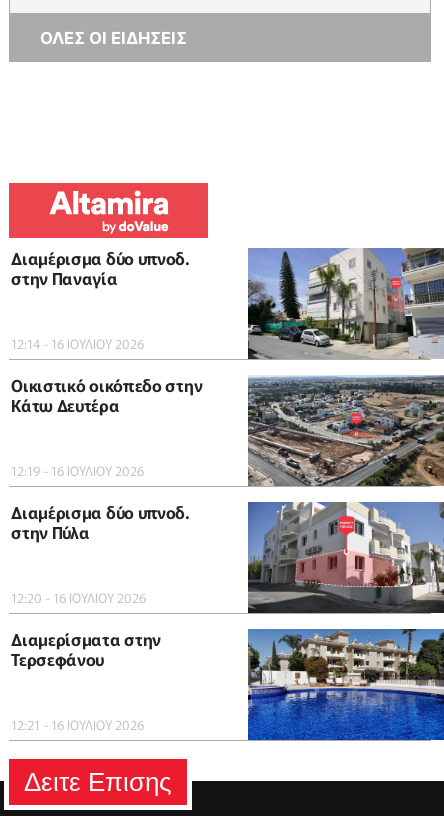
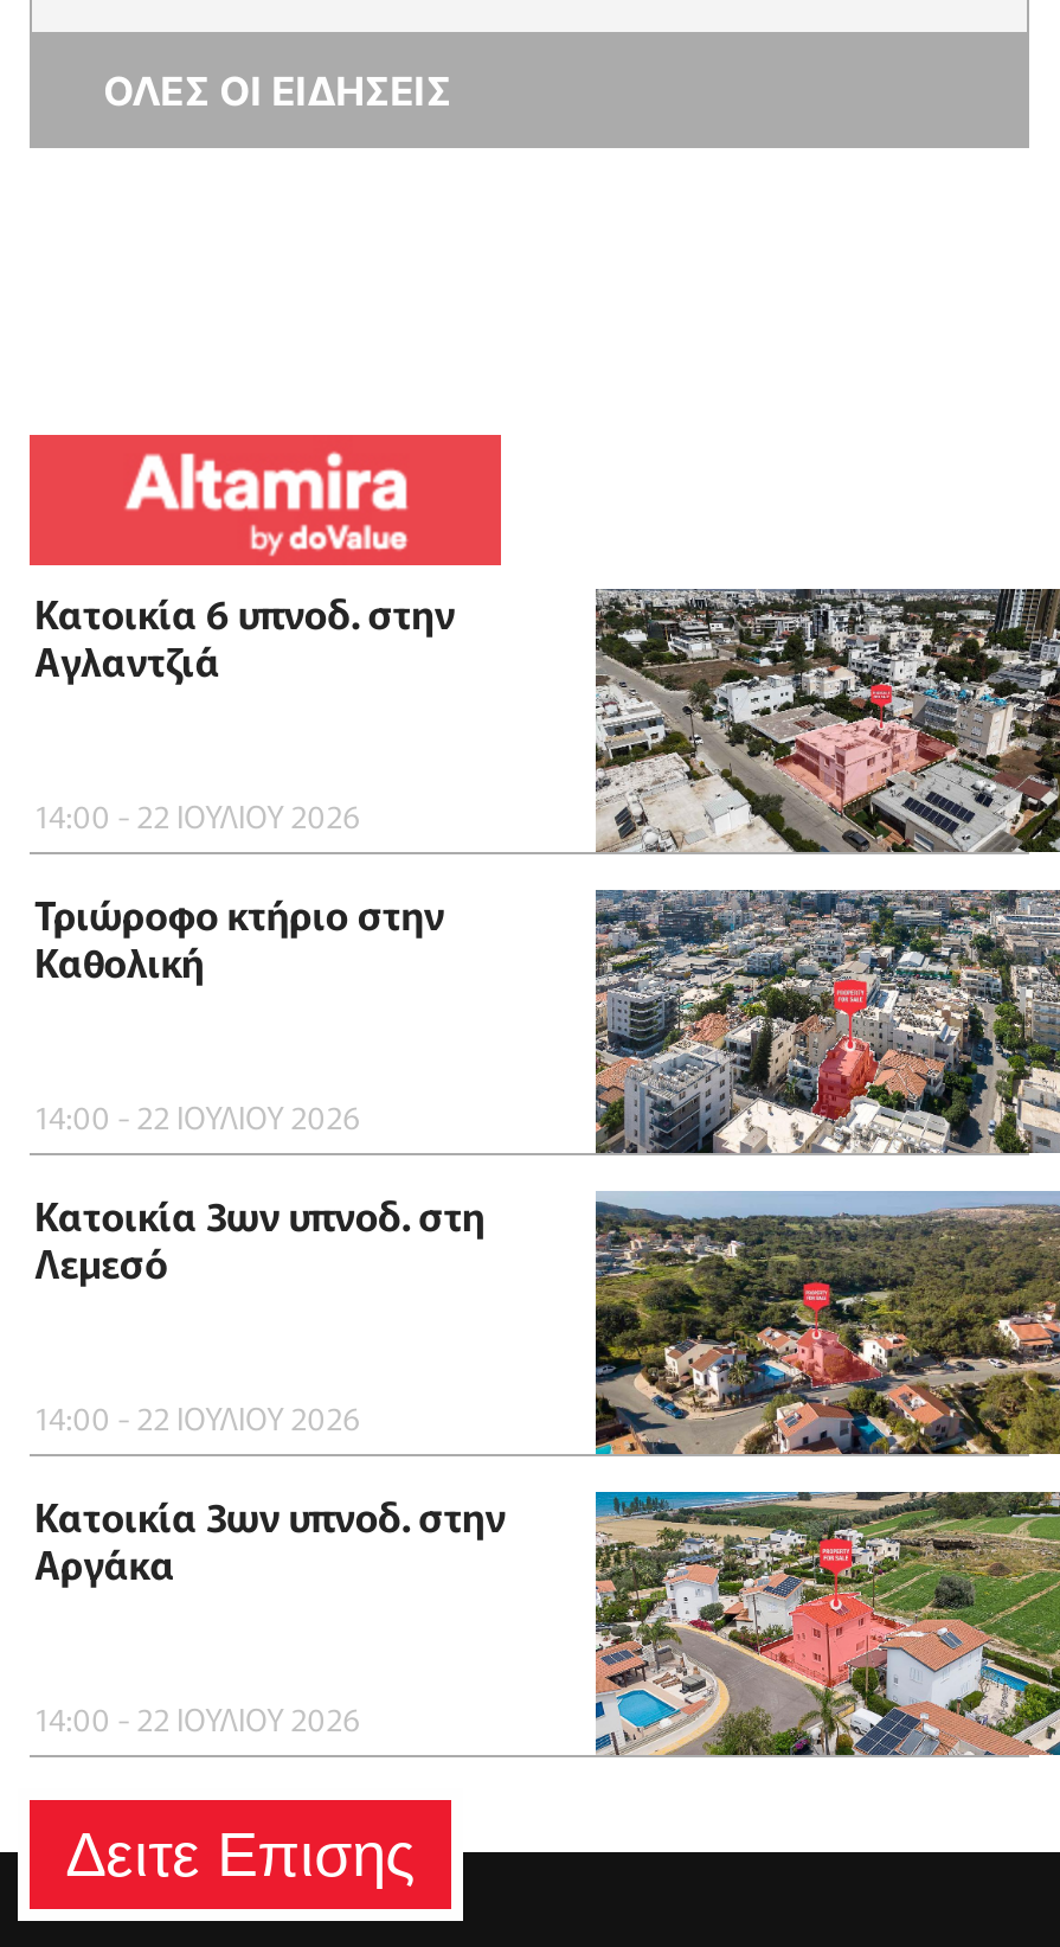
- Διαμέρισμα δύο υπνοδ.
- στην Παναγία
+ Κατοικία 6 υπνοδ. στην
+ Αγλαντζιά

- [image]
+ [image]

- 12:14 - 16 ΙΟΥΛΙΟΥ 2026
+ 14:00 - 22 ΙΟΥΛΙΟΥ 2026

- Οικιστικό οικόπεδο στην
- Κάτω Δευτέρα
+ Τριώροφο κτήριο στην
+ Καθολική

- [image]
+ [image]

- 12:19 - 16 ΙΟΥΛΙΟΥ 2026
+ 14:00 - 22 ΙΟΥΛΙΟΥ 2026

- Διαμέρισμα δύο υπνοδ.
- στην Πύλα
+ Κατοικία 3ων υπνοδ. στη
+ Λεμεσό

- [image]
+ [image]

- 12:20 - 16 ΙΟΥΛΙΟΥ 2026
+ 14:00 - 22 ΙΟΥΛΙΟΥ 2026

- Διαμερίσματα στην
- Τερσεφάνου
+ Κατοικία 3ων υπνοδ. στην
+ Αργάκα

- [image]
+ [image]

- 12:21 - 16 ΙΟΥΛΙΟΥ 2026
+ 14:00 - 22 ΙΟΥΛΙΟΥ 2026
